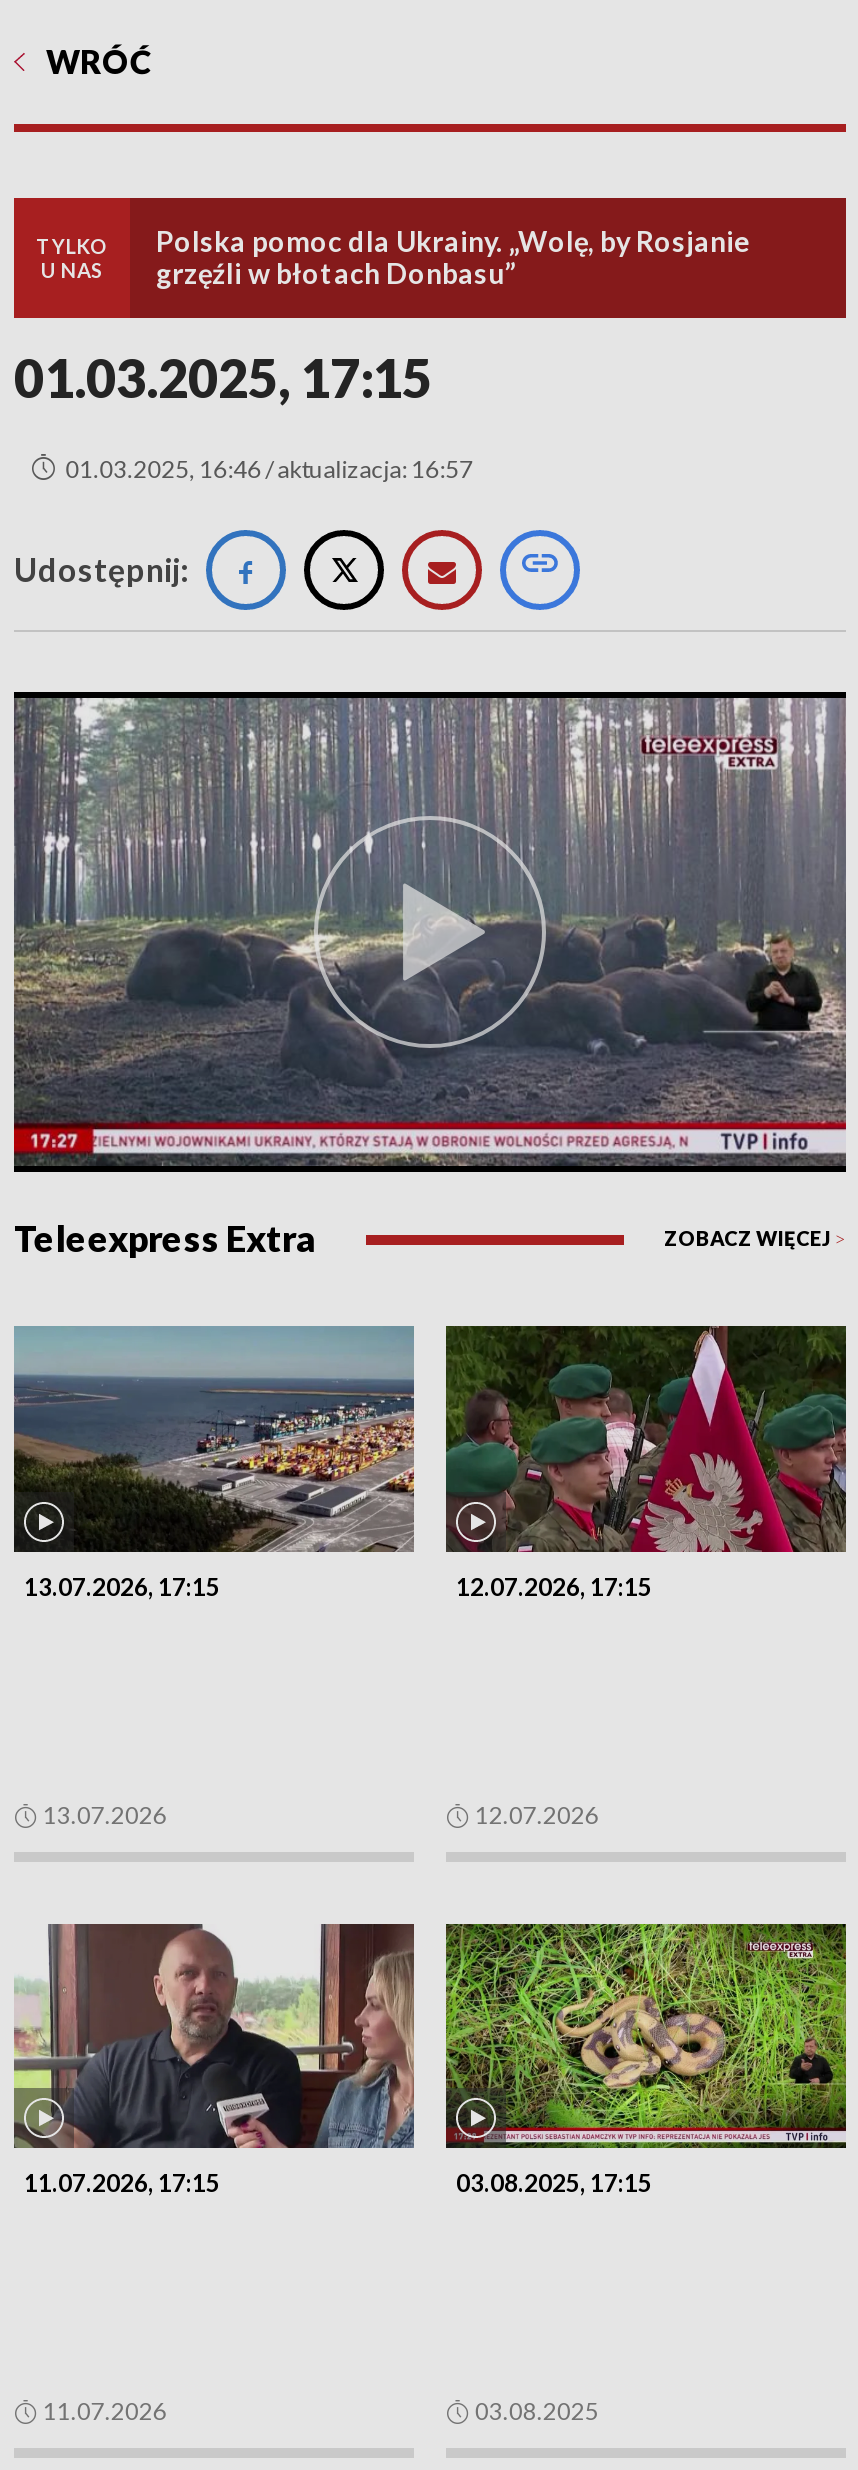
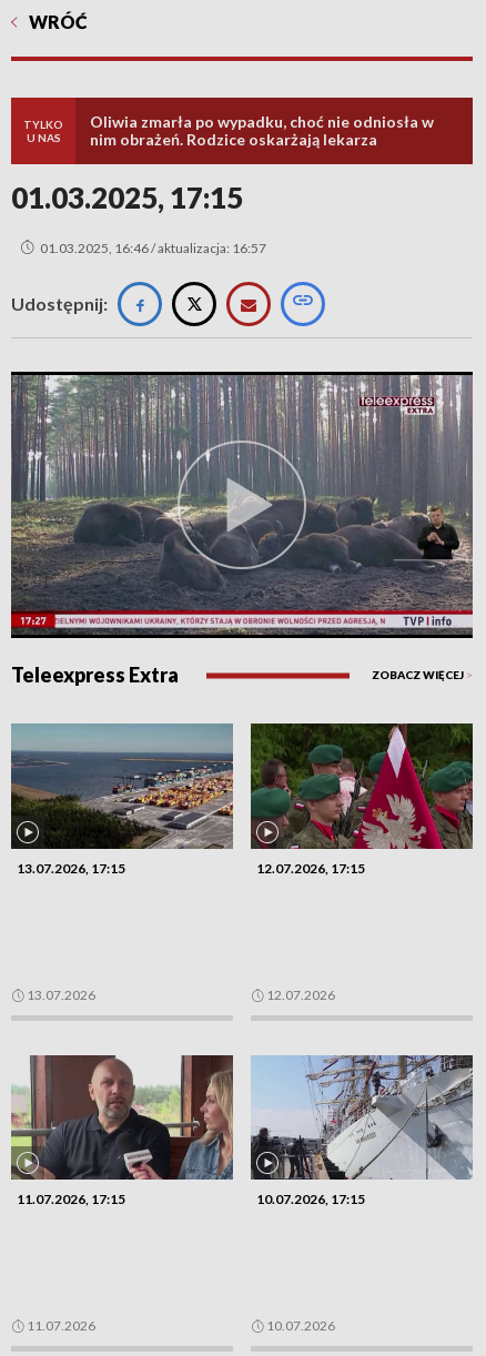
- Polska pomoc dla Ukrainy. „Wolę, by Rosjanie
- grzęźli w błotach Donbasu”
+ Oliwia zmarła po wypadku, choć nie odniosła w
+ nim obrażeń. Rodzice oskarżają lekarza

- [image]
- 03.08.2025, 17:15
+ [image]
+ 10.07.2026, 17:15

- 03.08.2025
+ 10.07.2026
